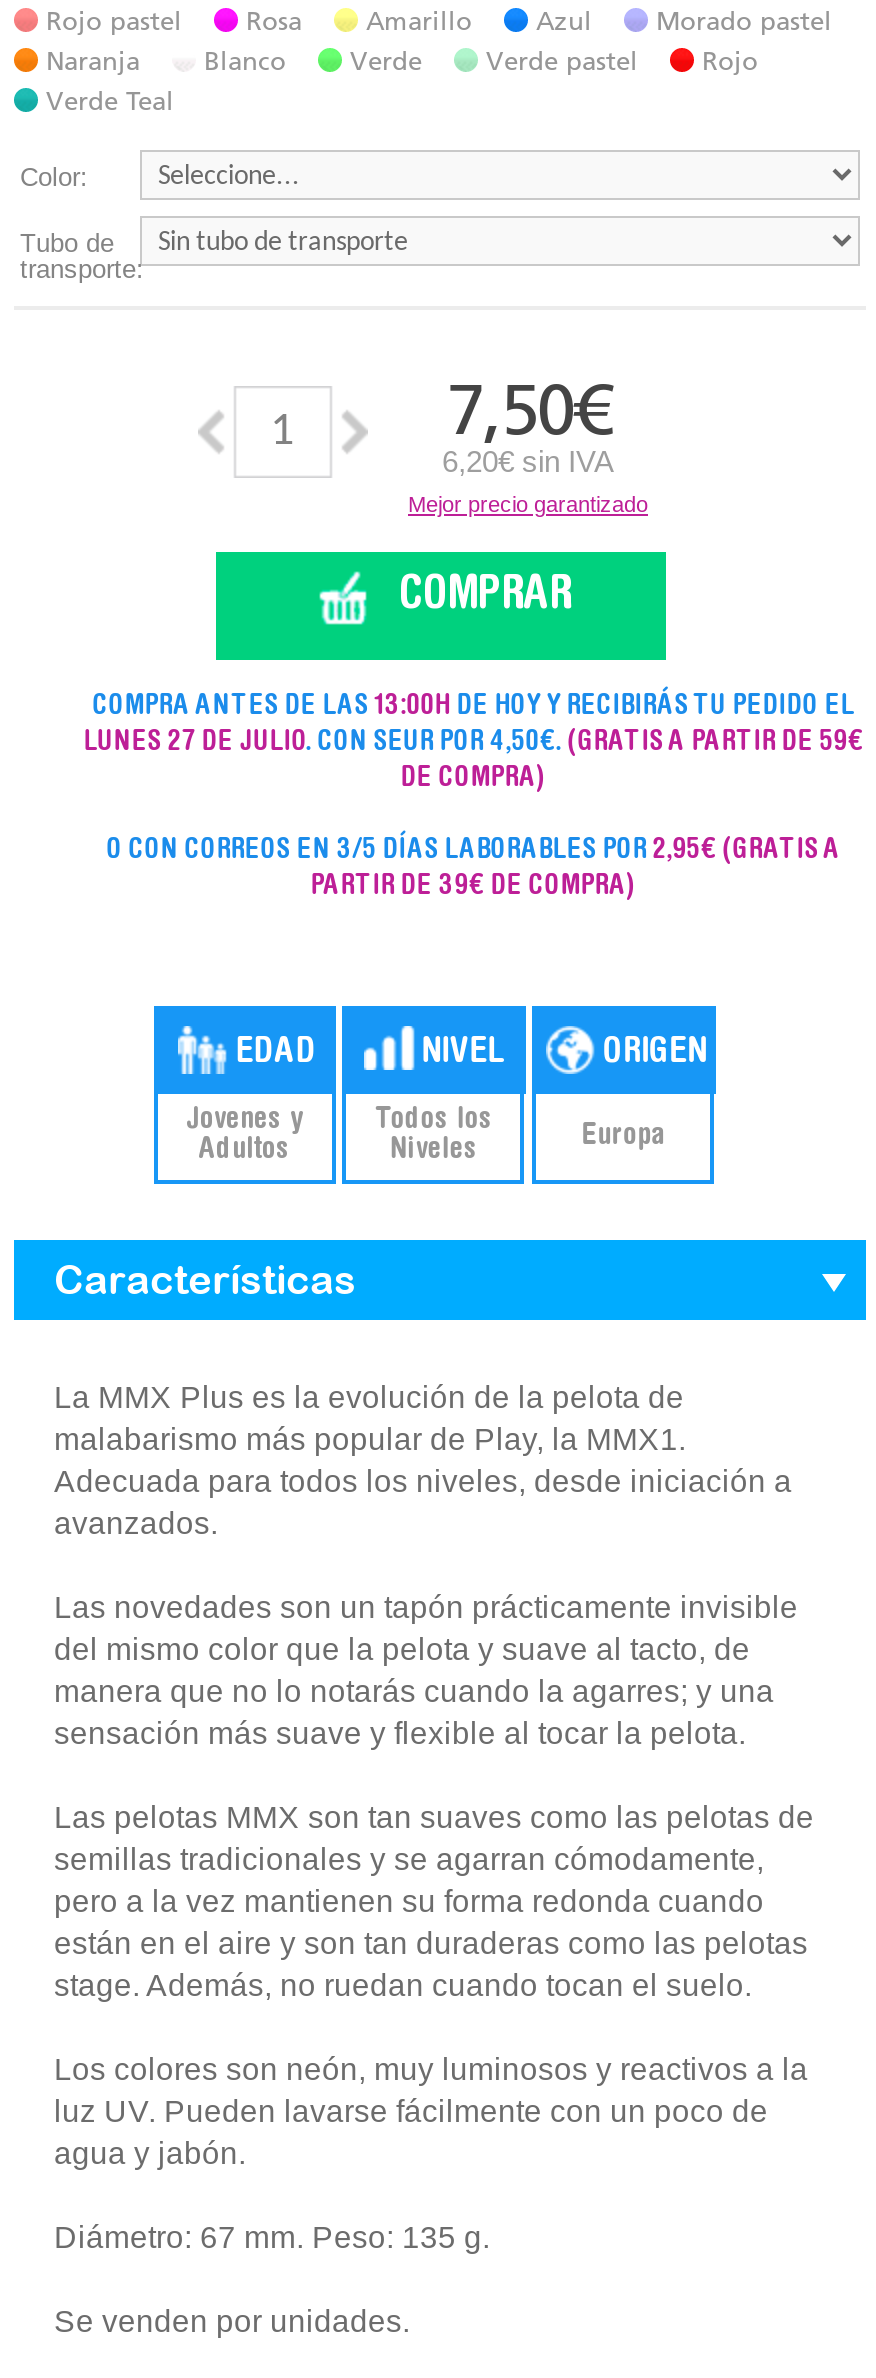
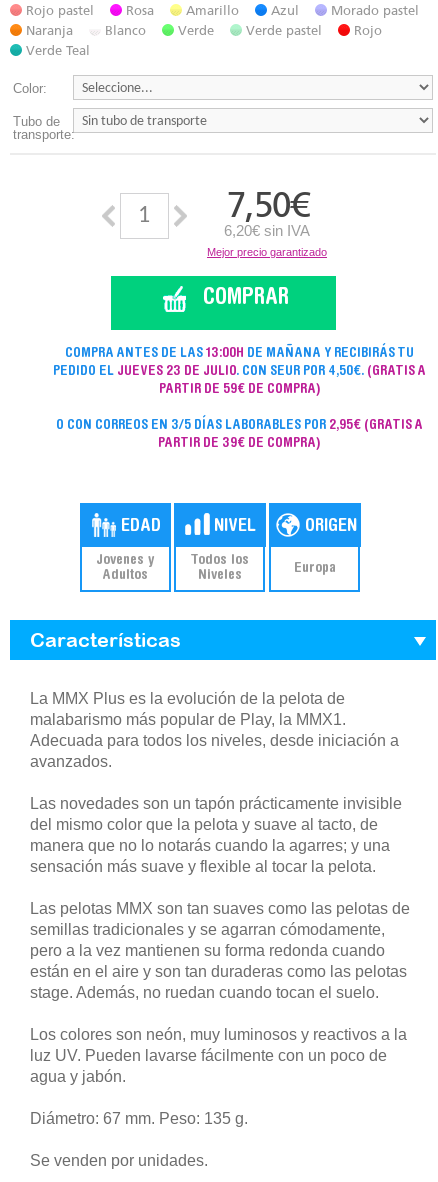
- COMPRA ANTES DE LAS 13:00H DE HOY Y RECIBIRÁS TU PEDIDO EL
- LUNES 27 DE JULIO. CON SEUR POR 4,50€. (GRATIS A PARTIR DE 59€
- DE COMPRA)
+ COMPRA ANTES DE LAS 13:00H DE MAÑANA Y RECIBIRÁS TU
+ PEDIDO EL JUEVES 23 DE JULIO. CON SEUR POR 4,50€. (GRATIS A
+ PARTIR DE 59€ DE COMPRA)
